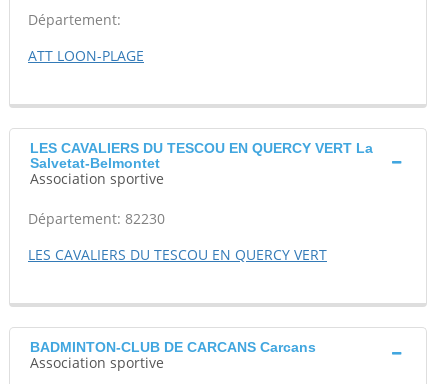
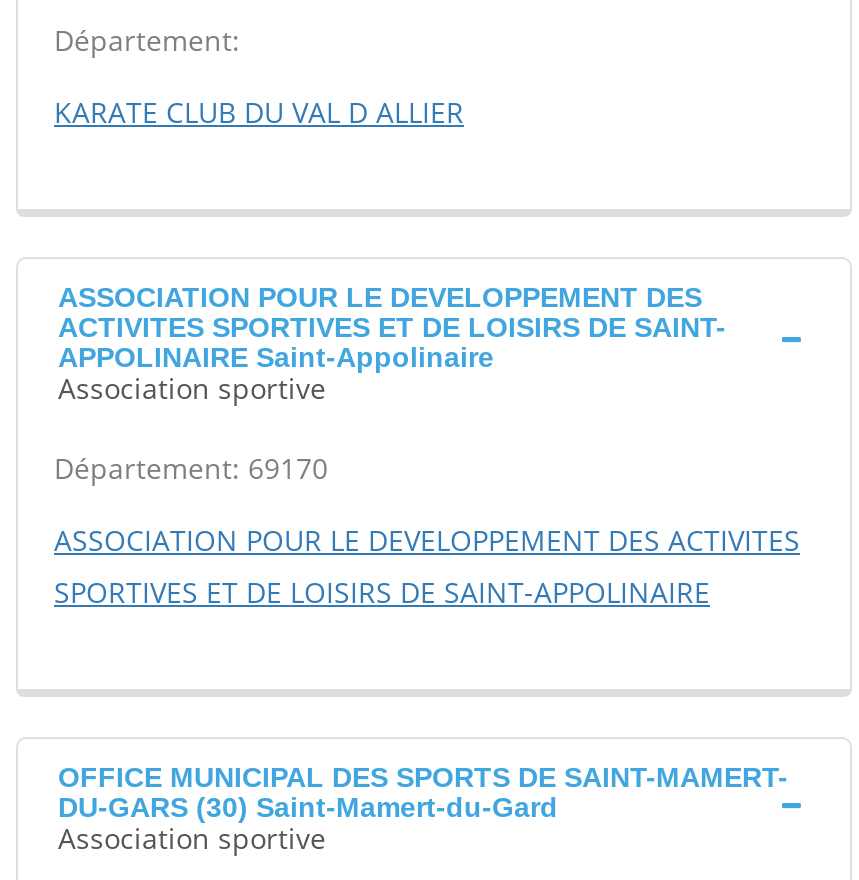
- ATT LOON-PLAGE
+ KARATE CLUB DU VAL D ALLIER

- LES CAVALIERS DU TESCOU EN QUERCY VERT La
- Salvetat-Belmontet
+ ASSOCIATION POUR LE DEVELOPPEMENT DES
+ ACTIVITES SPORTIVES ET DE LOISIRS DE SAINT-
+ APPOLINAIRE Saint-Appolinaire

- Département: 82230
+ Département: 69170

- LES CAVALIERS DU TESCOU EN QUERCY VERT
+ ASSOCIATION POUR LE DEVELOPPEMENT DES ACTIVITES
+ SPORTIVES ET DE LOISIRS DE SAINT-APPOLINAIRE

- BADMINTON-CLUB DE CARCANS Carcans
+ OFFICE MUNICIPAL DES SPORTS DE SAINT-MAMERT-
+ DU-GARS (30) Saint-Mamert-du-Gard
